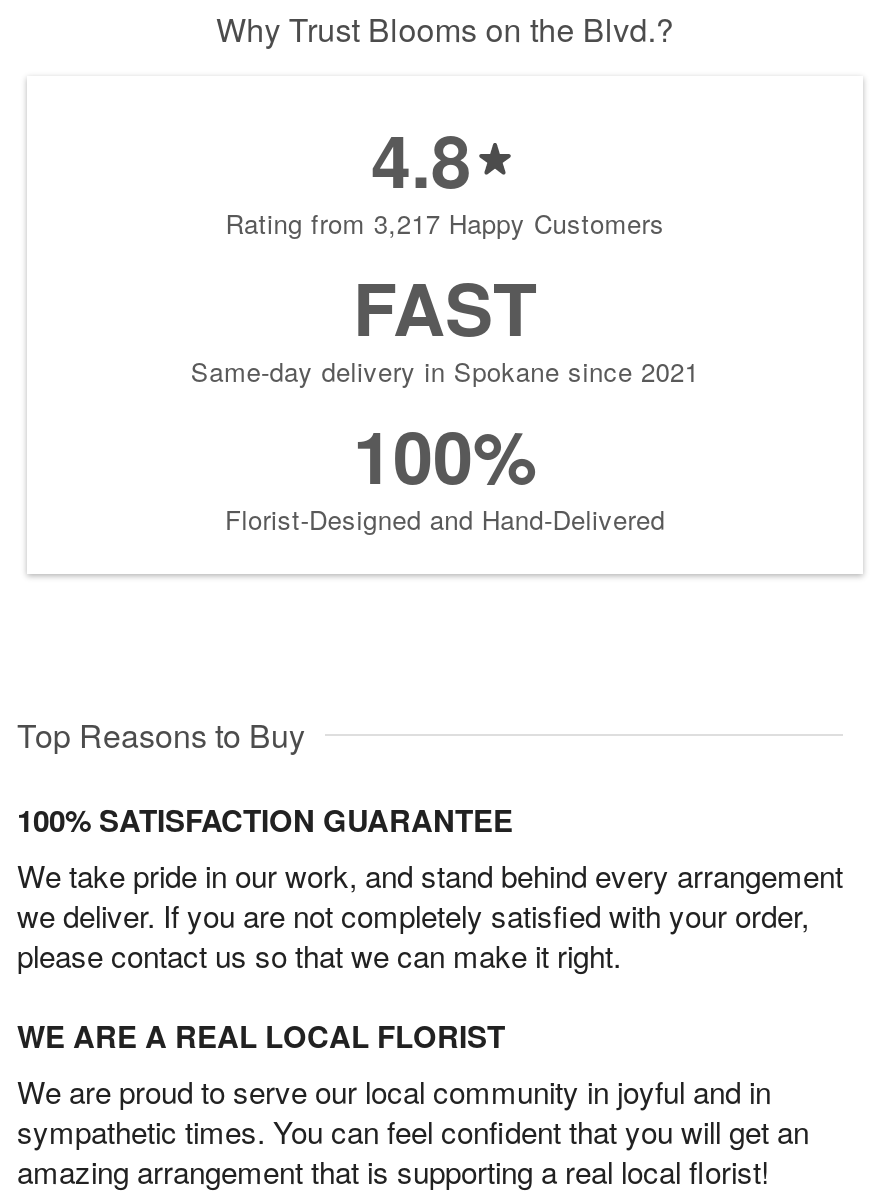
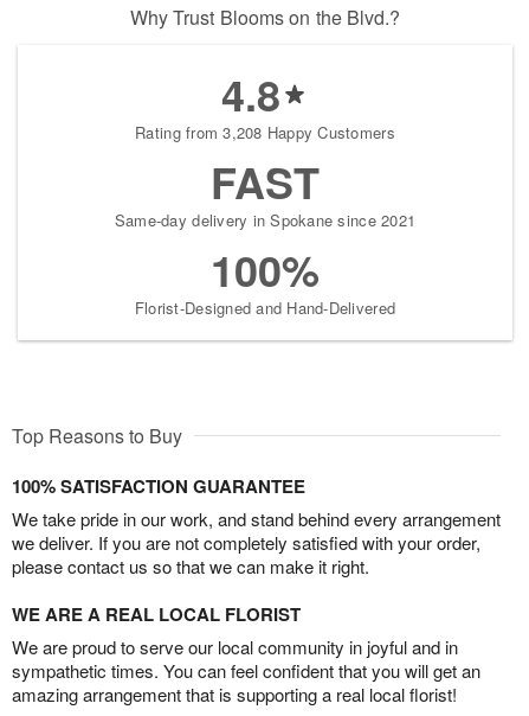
- Rating from 3,217 Happy Customers
+ Rating from 3,208 Happy Customers
